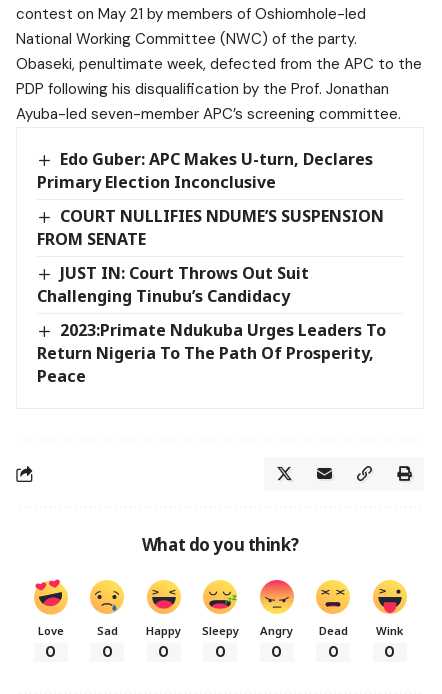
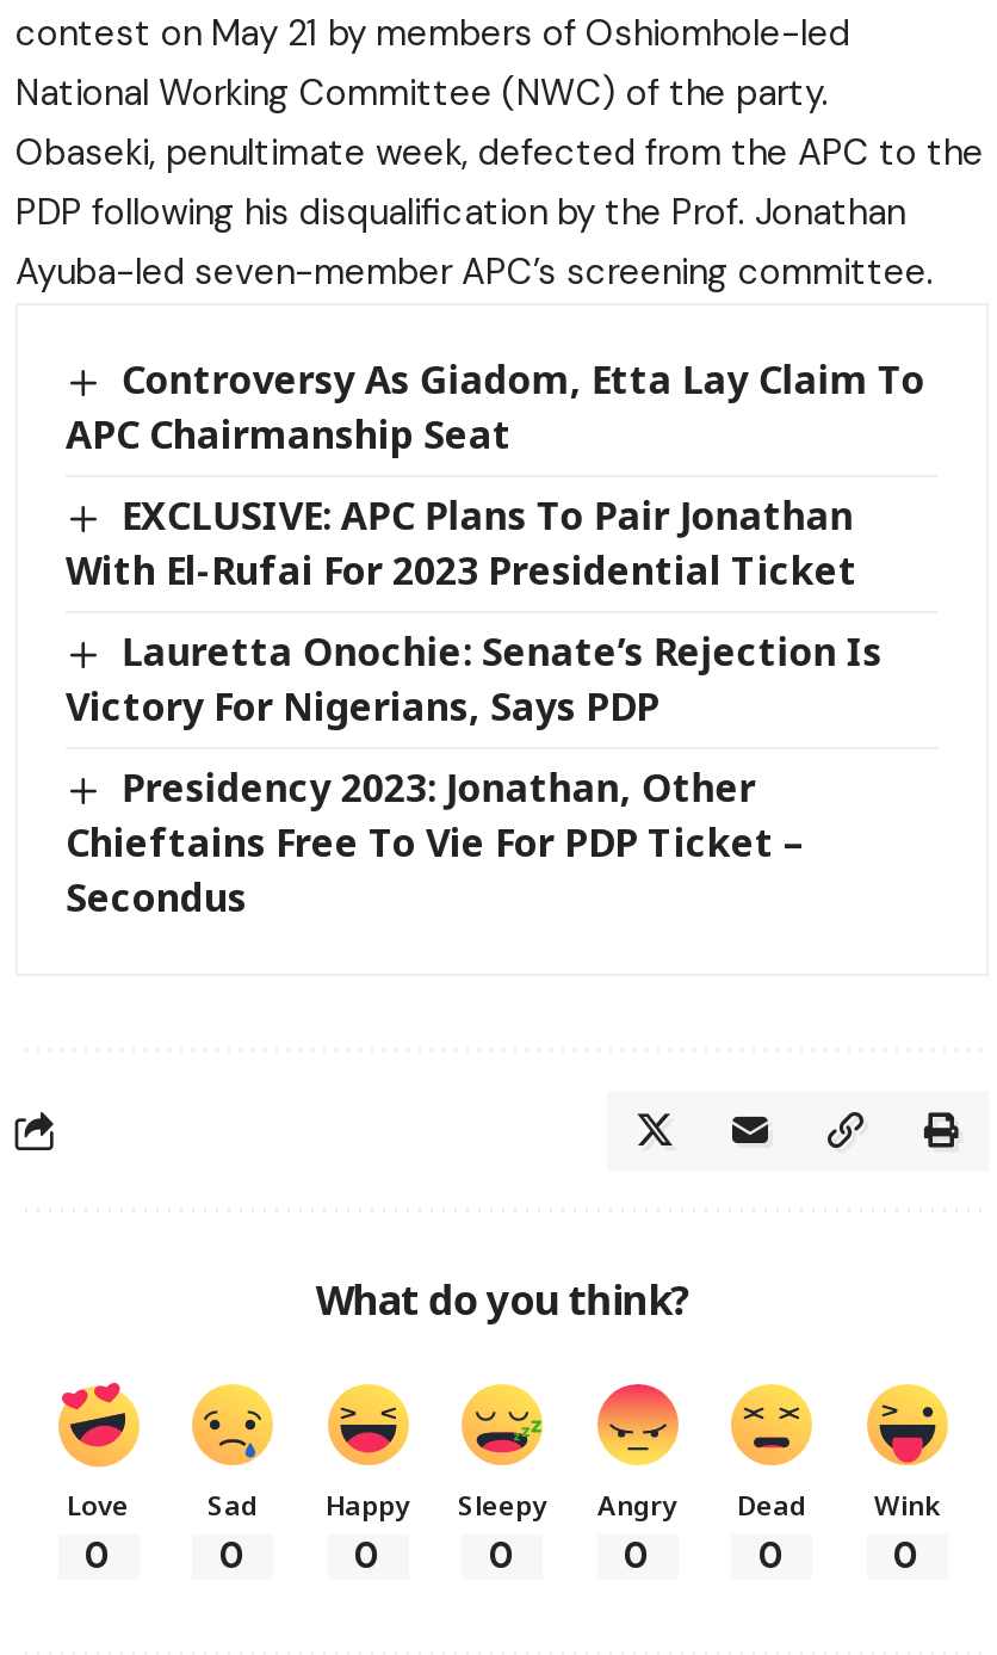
- Edo Guber: APC Makes U-turn, Declares
- Primary Election Inconclusive
+ Controversy As Giadom, Etta Lay Claim To
+ APC Chairmanship Seat

- COURT NULLIFIES NDUME’S SUSPENSION
- FROM SENATE
+ EXCLUSIVE: APC Plans To Pair Jonathan
+ With El-Rufai For 2023 Presidential Ticket

- JUST IN: Court Throws Out Suit
- Challenging Tinubu’s Candidacy
+ Lauretta Onochie: Senate’s Rejection Is
+ Victory For Nigerians, Says PDP

- 2023:Primate Ndukuba Urges Leaders To
- Return Nigeria To The Path Of Prosperity,
- Peace
+ Presidency 2023: Jonathan, Other
+ Chieftains Free To Vie For PDP Ticket –
+ Secondus
